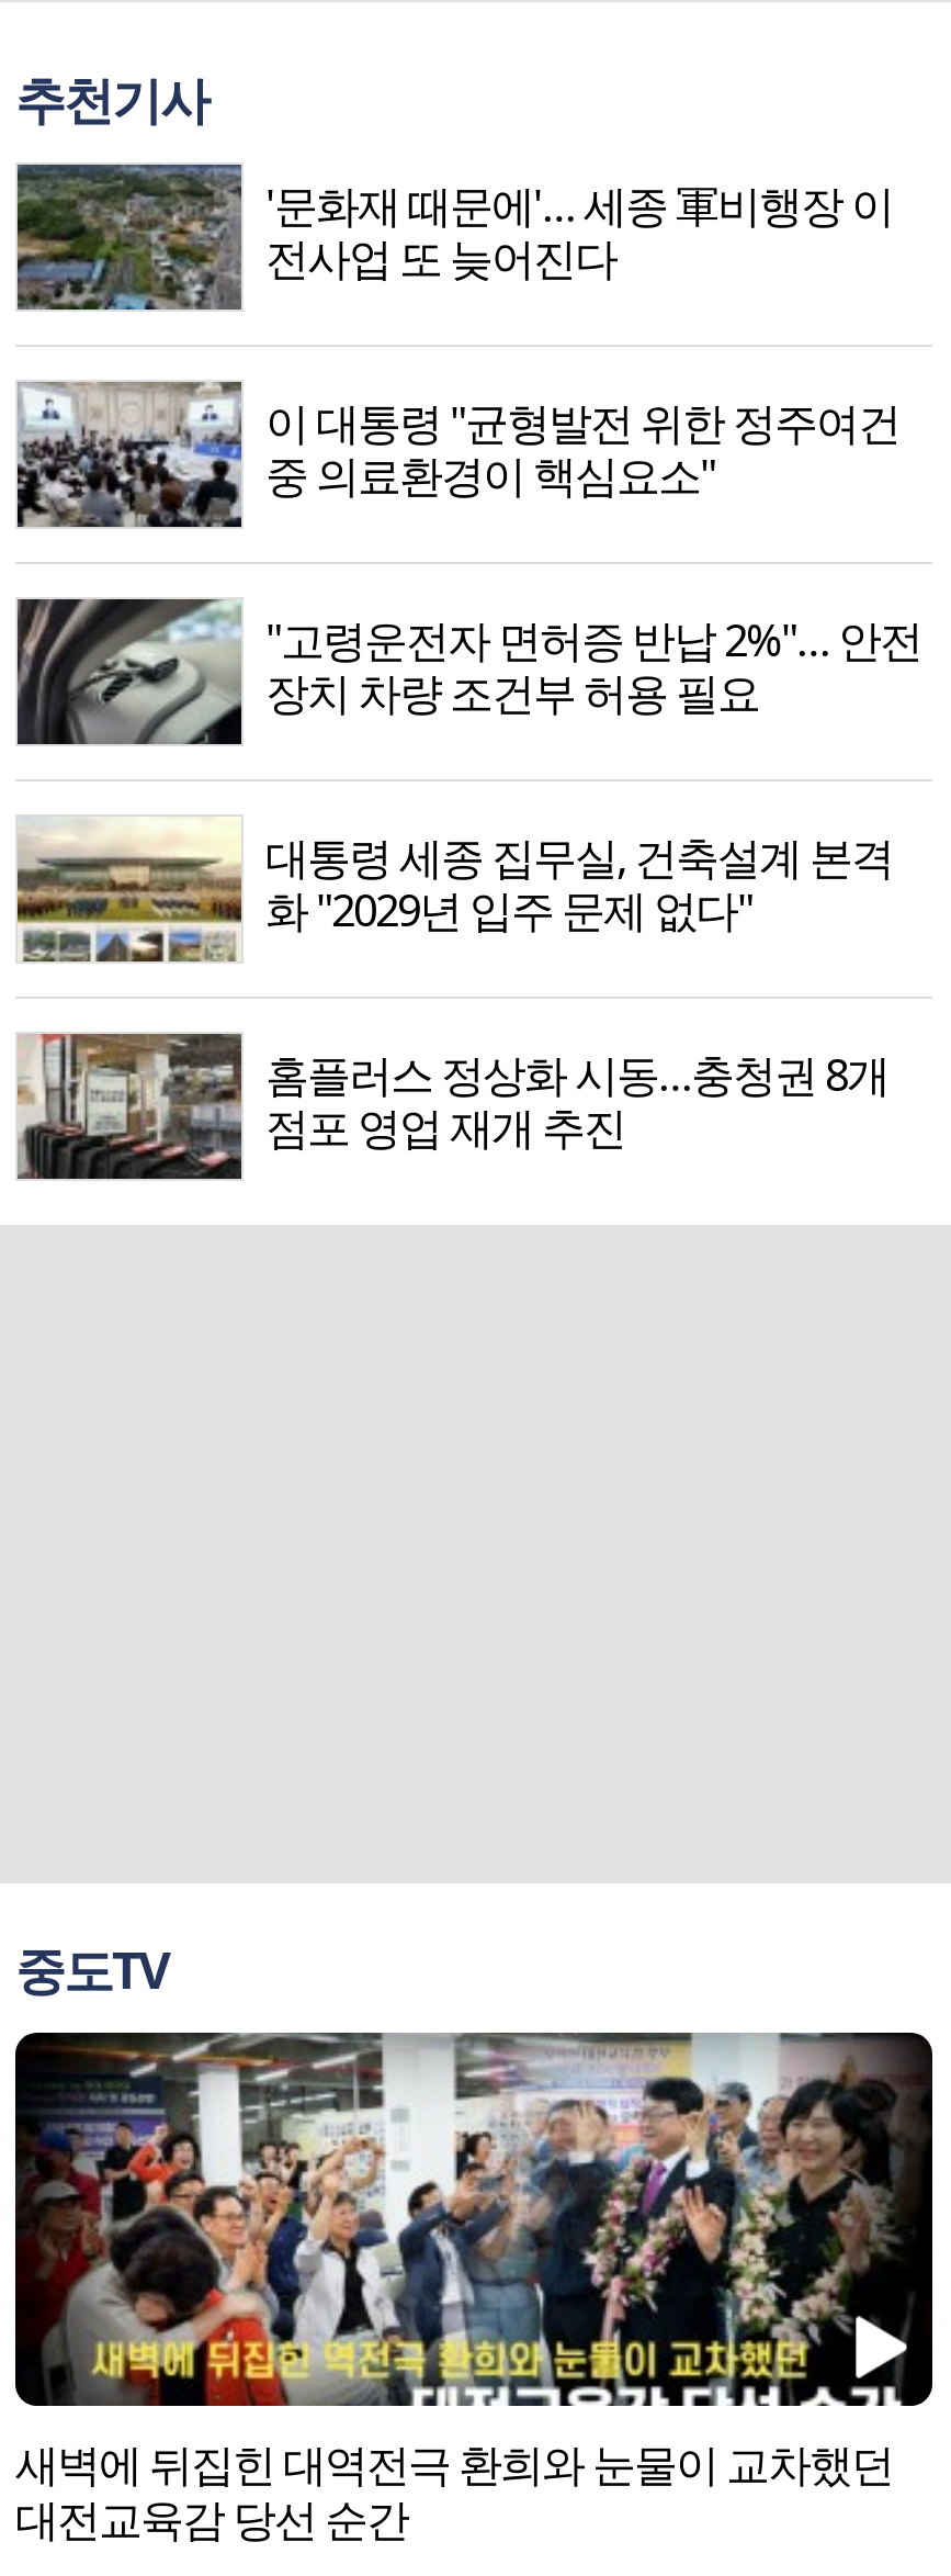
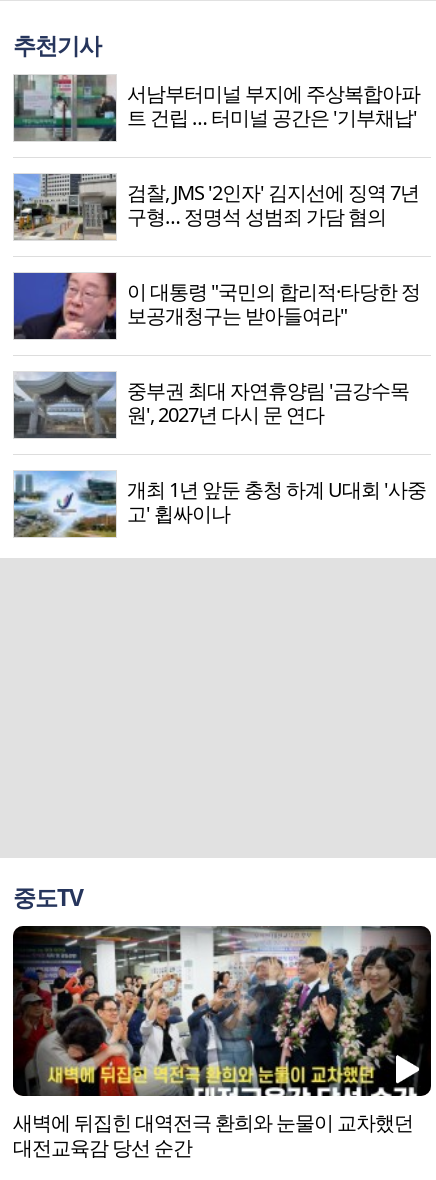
- [image]
- '문화재 때문에'… 세종 軍비행장 이
- 전사업 또 늦어진다
+ [image]
+ 서남부터미널 부지에 주상복합아파
+ 트 건립 … 터미널 공간은 '기부채납'

- [image]
- 이 대통령 "균형발전 위한 정주여건
- 중 의료환경이 핵심요소"
+ [image]
+ 검찰, JMS '2인자' 김지선에 징역 7년
+ 구형… 정명석 성범죄 가담 혐의

- [image]
- "고령운전자 면허증 반납 2%"… 안전
- 장치 차량 조건부 허용 필요
+ [image]
+ 이 대통령 "국민의 합리적·타당한 정
+ 보공개청구는 받아들여라"

- [image]
- 대통령 세종 집무실, 건축설계 본격
- 화 "2029년 입주 문제 없다"
+ [image]
+ 중부권 최대 자연휴양림 '금강수목
+ 원', 2027년 다시 문 연다

- [image]
- 홈플러스 정상화 시동…충청권 8개
- 점포 영업 재개 추진
+ [image]
+ 개최 1년 앞둔 충청 하계 U대회 '사중
+ 고' 휩싸이나
